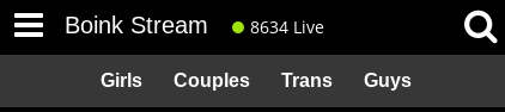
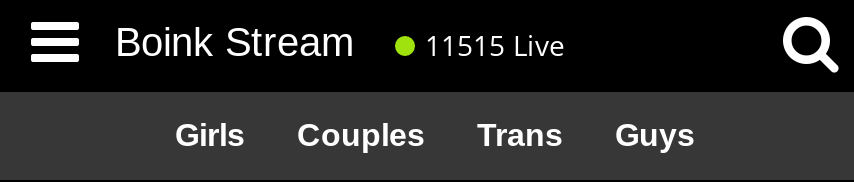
- Boink Stream 8634 Live
+ Boink Stream 11515 Live
